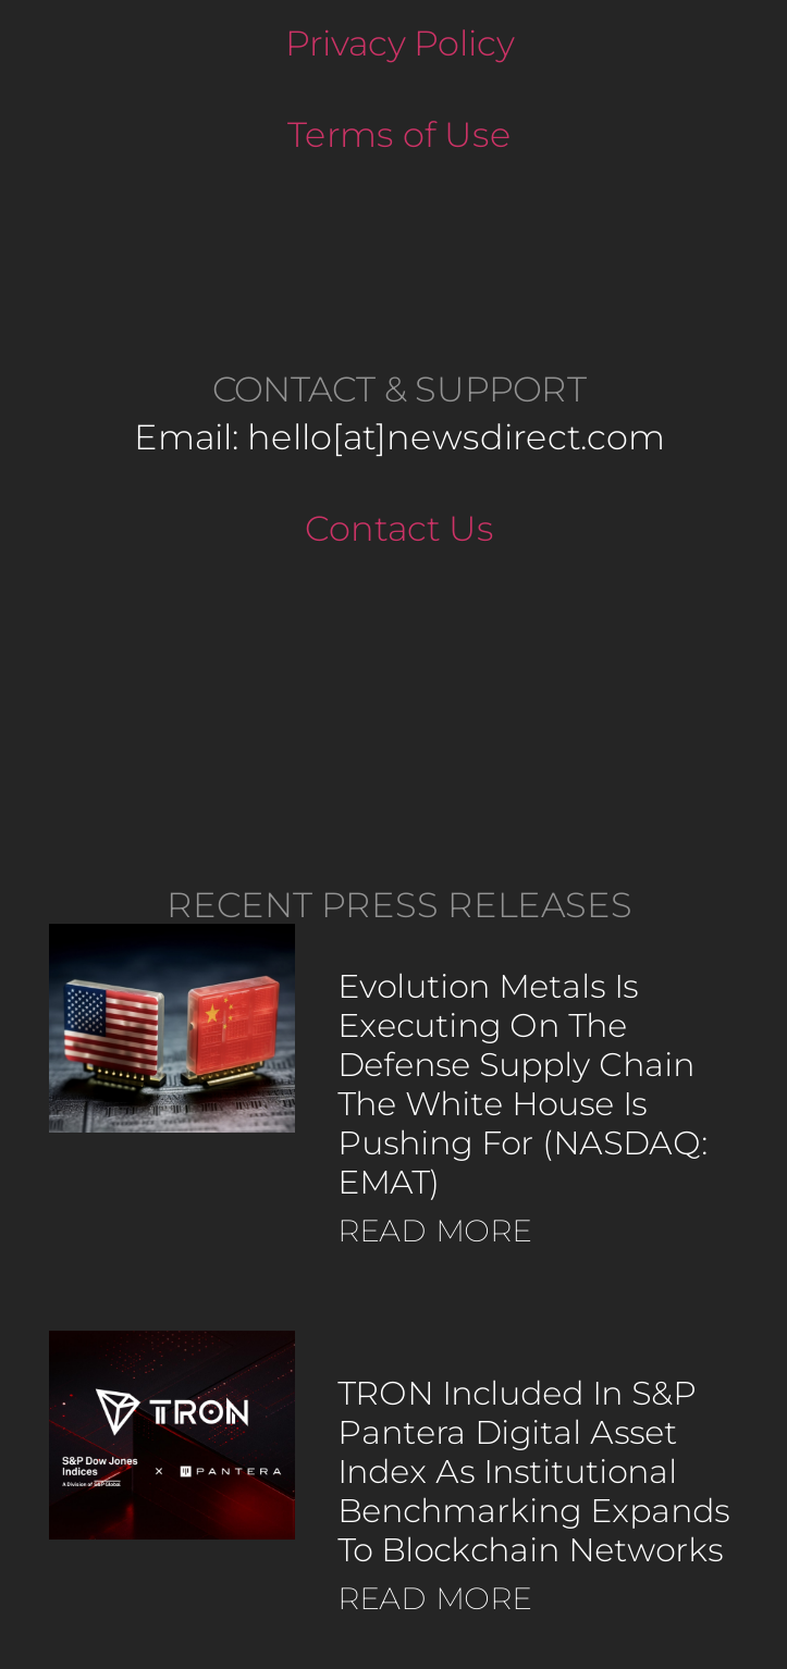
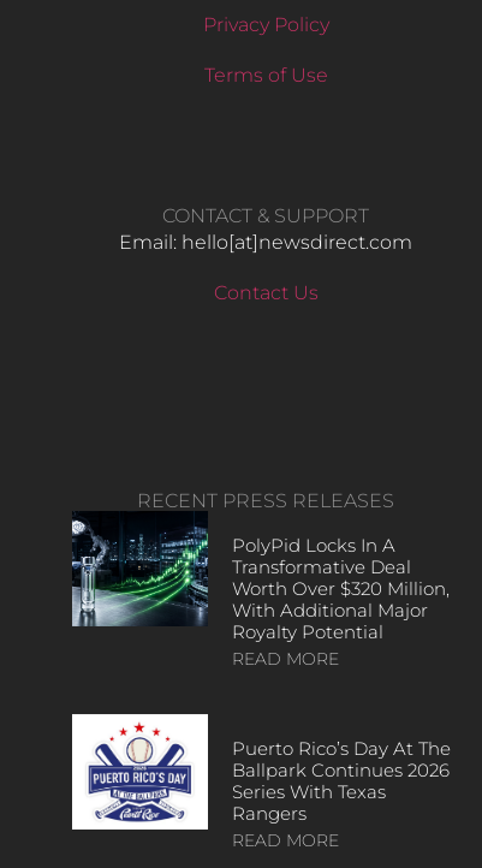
- [image]
- Evolution Metals Is
- Executing On The
- Defense Supply Chain
- The White House Is
- Pushing For (NASDAQ:
- EMAT)
+ [image]
+ PolyPid Locks In A
+ Transformative Deal
+ Worth Over $320 Million,
+ With Additional Major
+ Royalty Potential

- [image]
- TRON Included In S&P
- Pantera Digital Asset
- Index As Institutional
- Benchmarking Expands
- To Blockchain Networks
+ [image]
+ Puerto Rico’s Day At The
+ Ballpark Continues 2026
+ Series With Texas
+ Rangers
